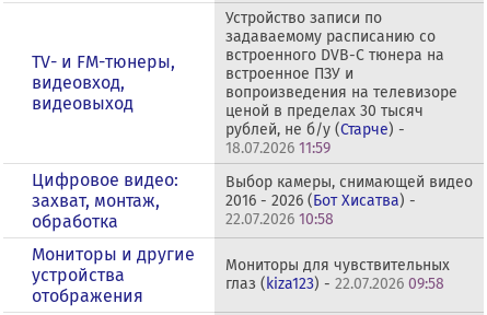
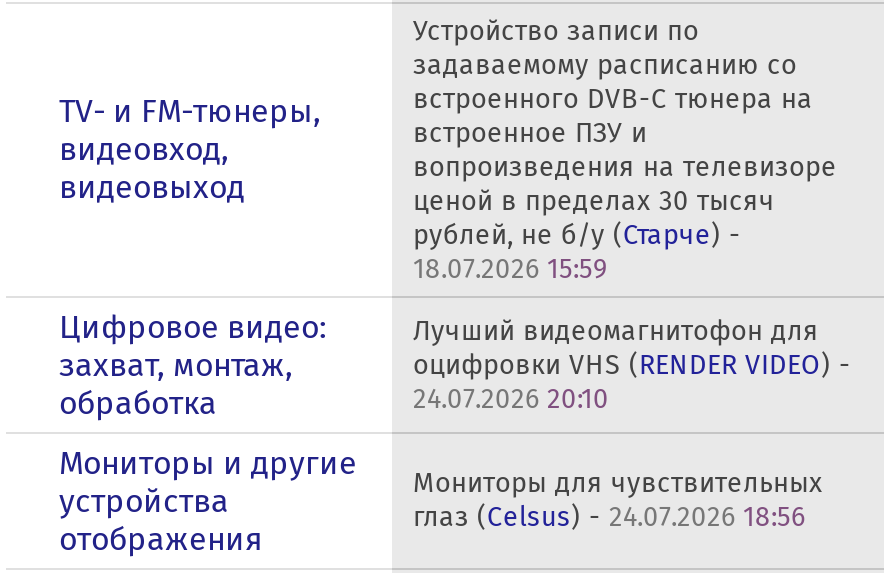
- 18.07.2026 11:59
+ 18.07.2026 15:59

- Выбор камеры, снимающей видео
- 2016 - 2026 (Бот Хисатва) -
- 22.07.2026 10:58
+ Лучший видеомагнитофон для
+ оцифровки VHS (RENDER VIDEO) -
+ 24.07.2026 20:10

- глаз (kiza123) - 22.07.2026 09:58
+ глаз (Celsus) - 24.07.2026 18:56
